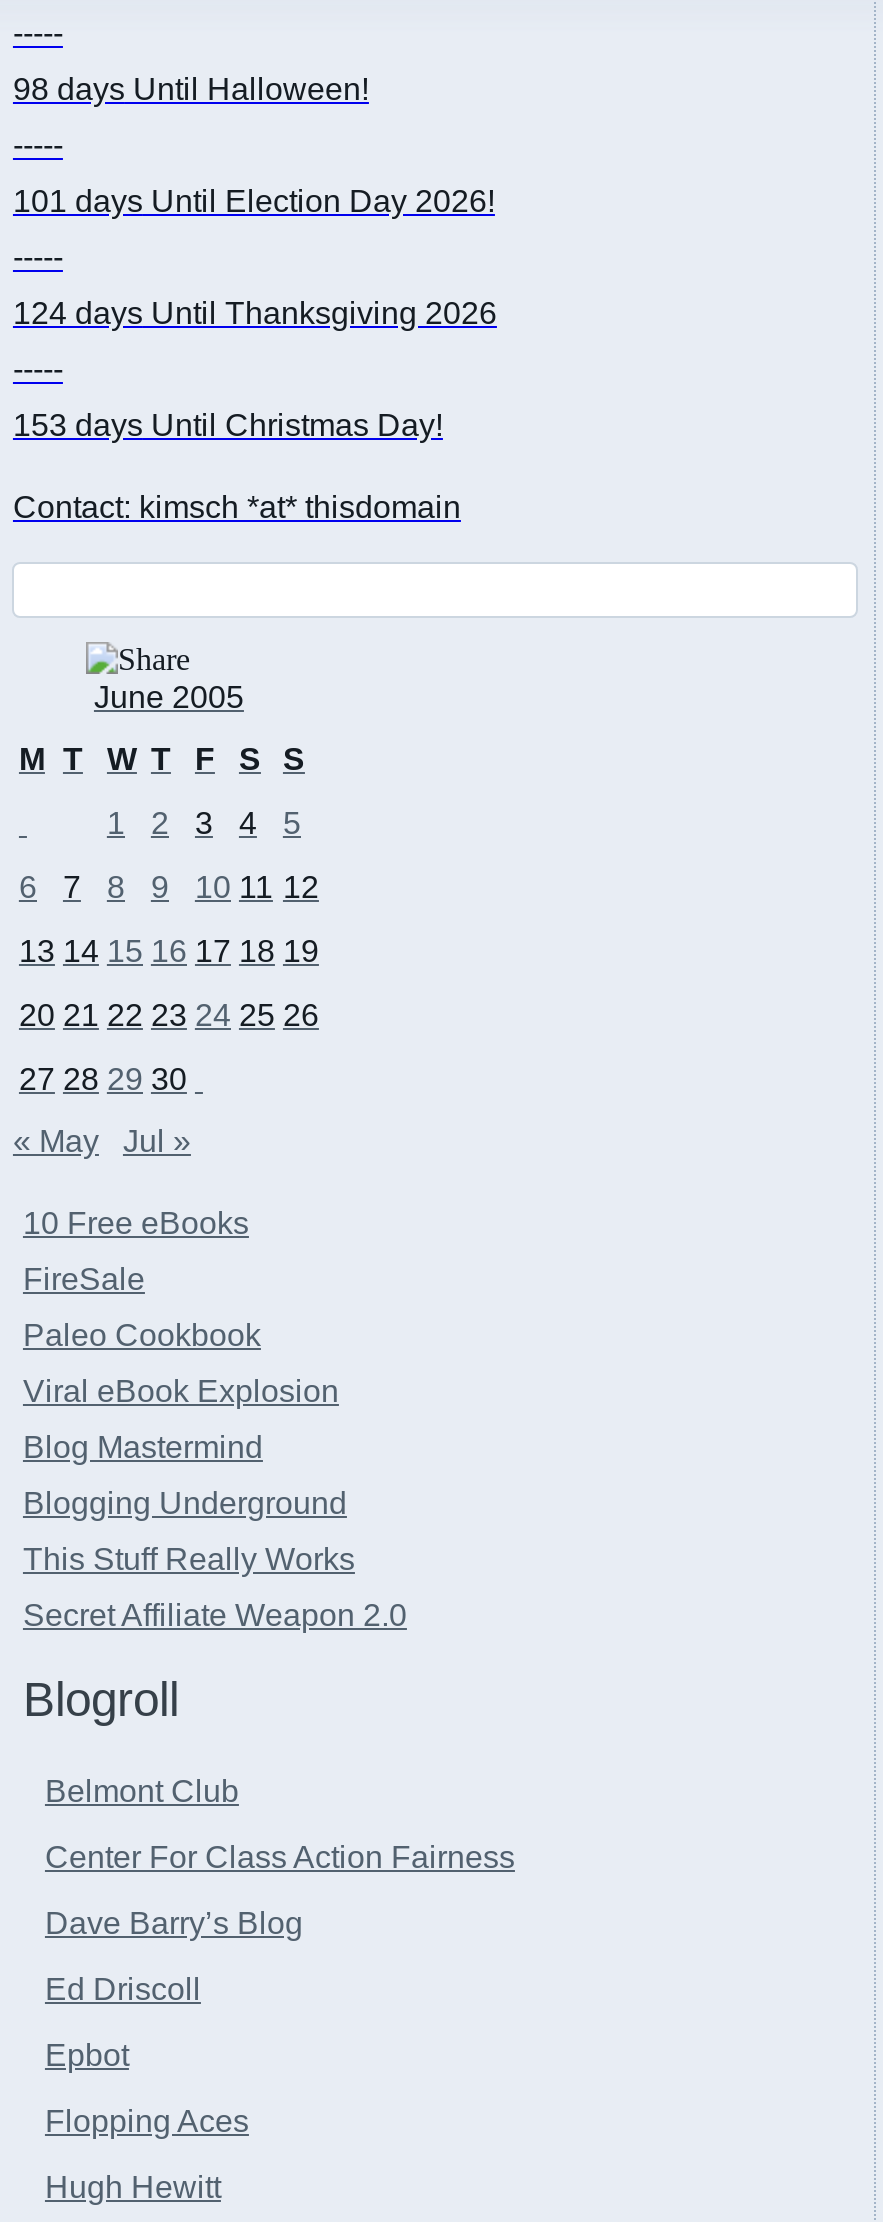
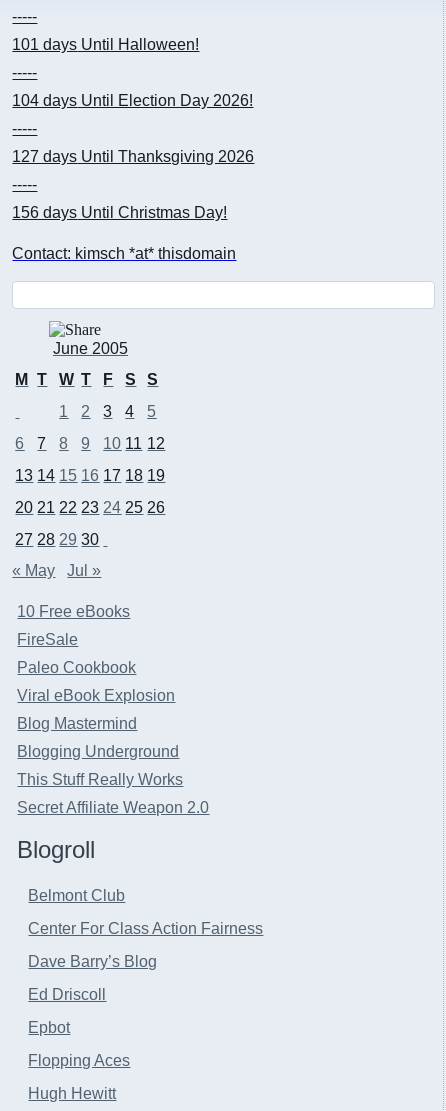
- 98 days Until Halloween!
+ 101 days Until Halloween!

- 101 days Until Election Day 2026!
+ 104 days Until Election Day 2026!

- 124 days Until Thanksgiving 2026
+ 127 days Until Thanksgiving 2026

- 153 days Until Christmas Day!
+ 156 days Until Christmas Day!
